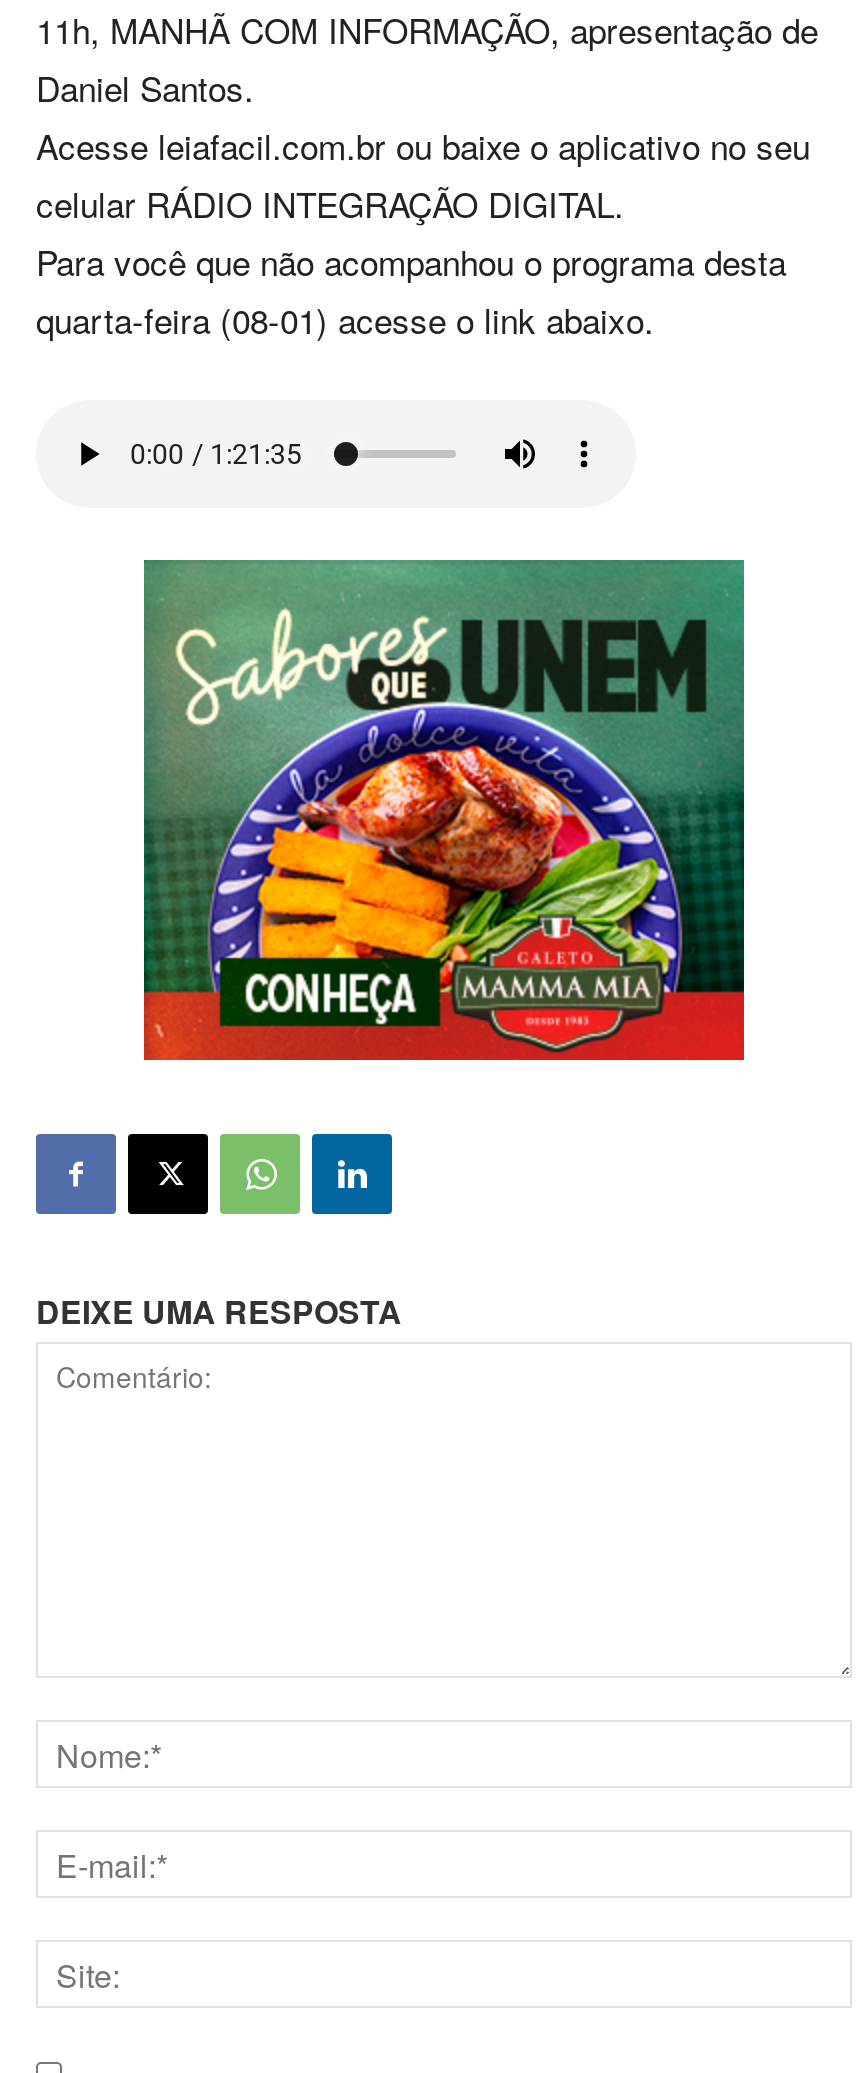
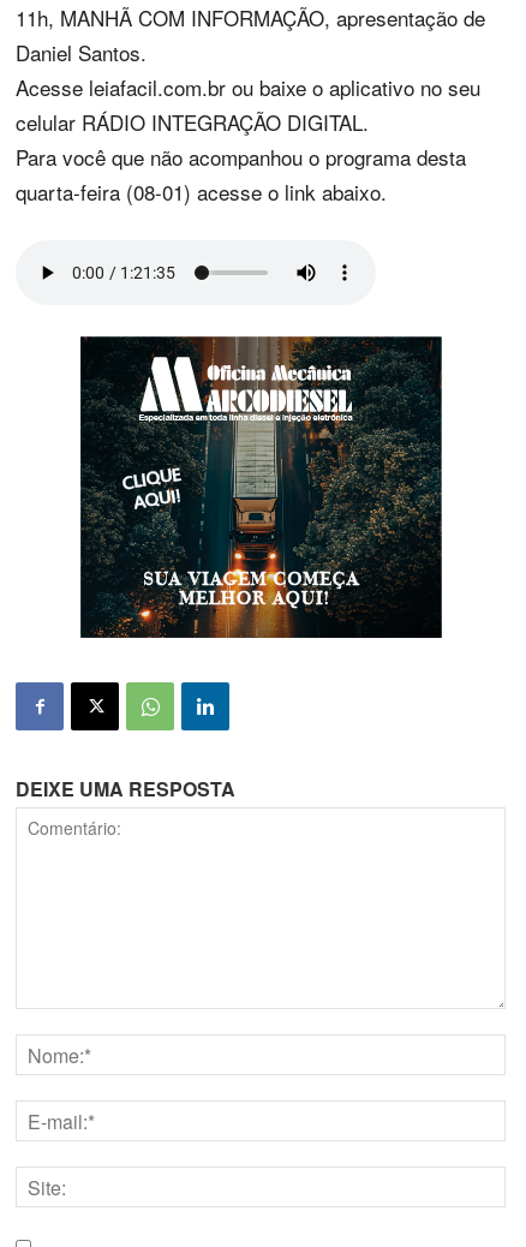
- [image]
+ [image]
